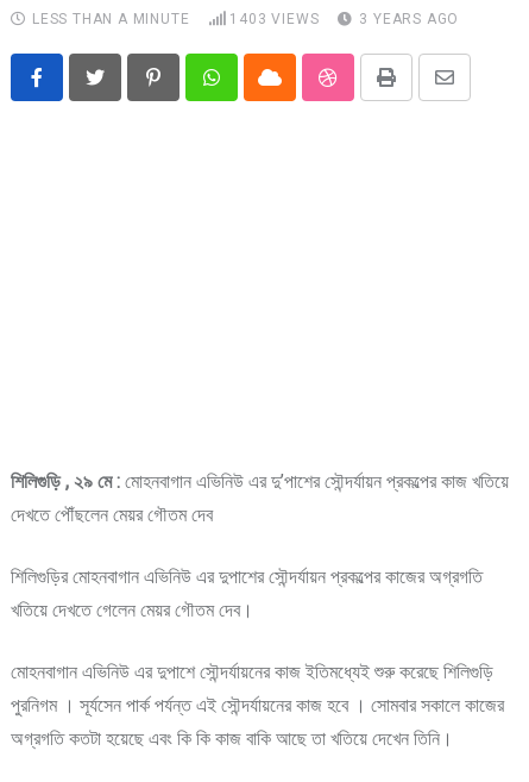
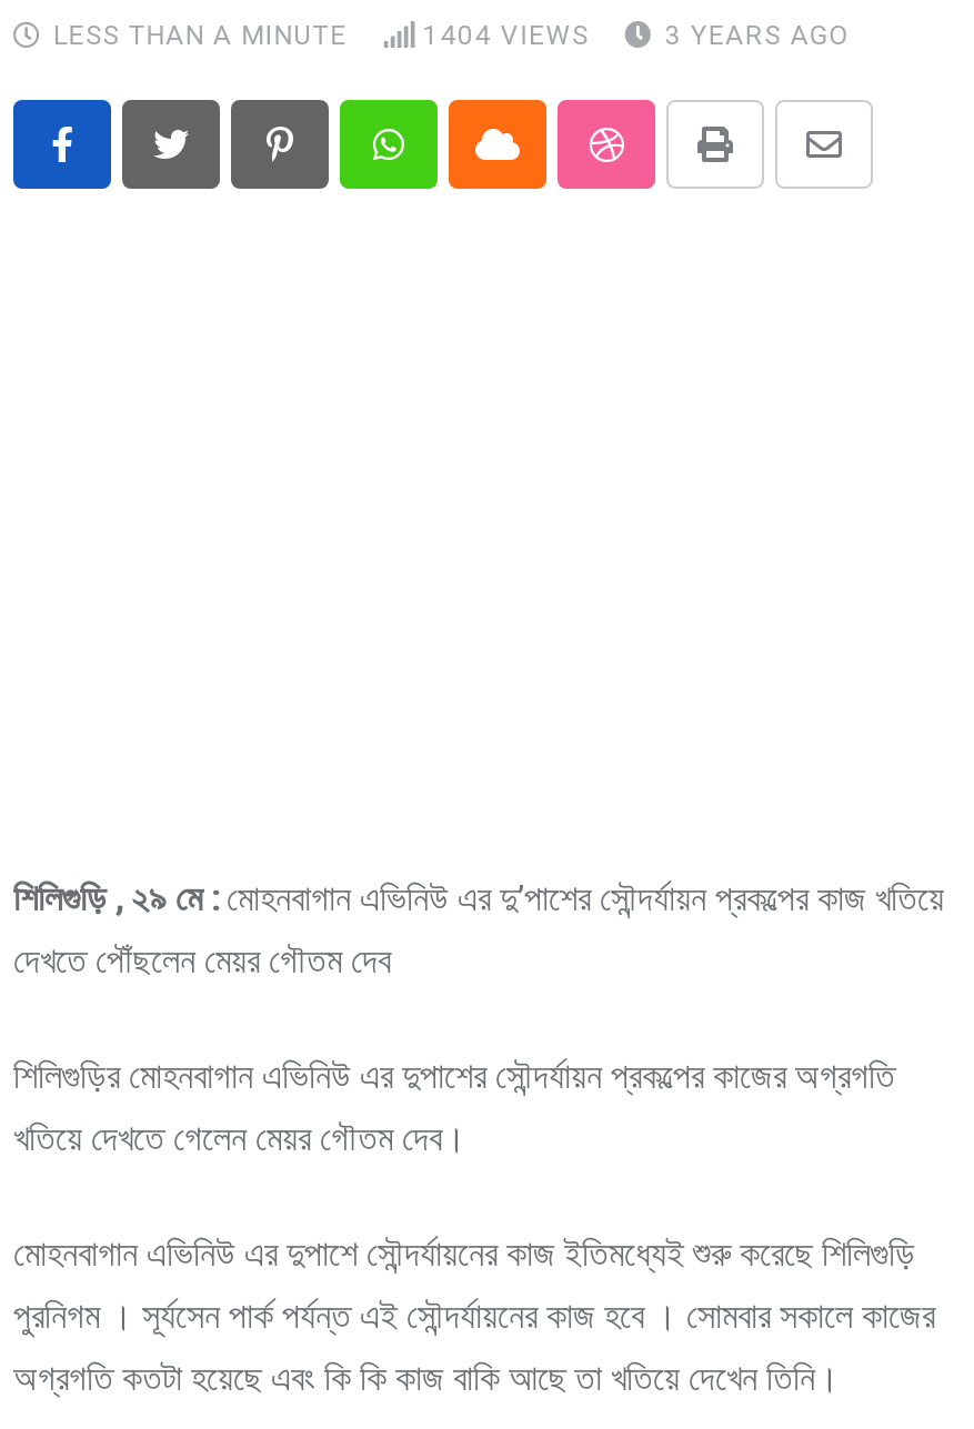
- 1403 VIEWS
+ 1404 VIEWS
